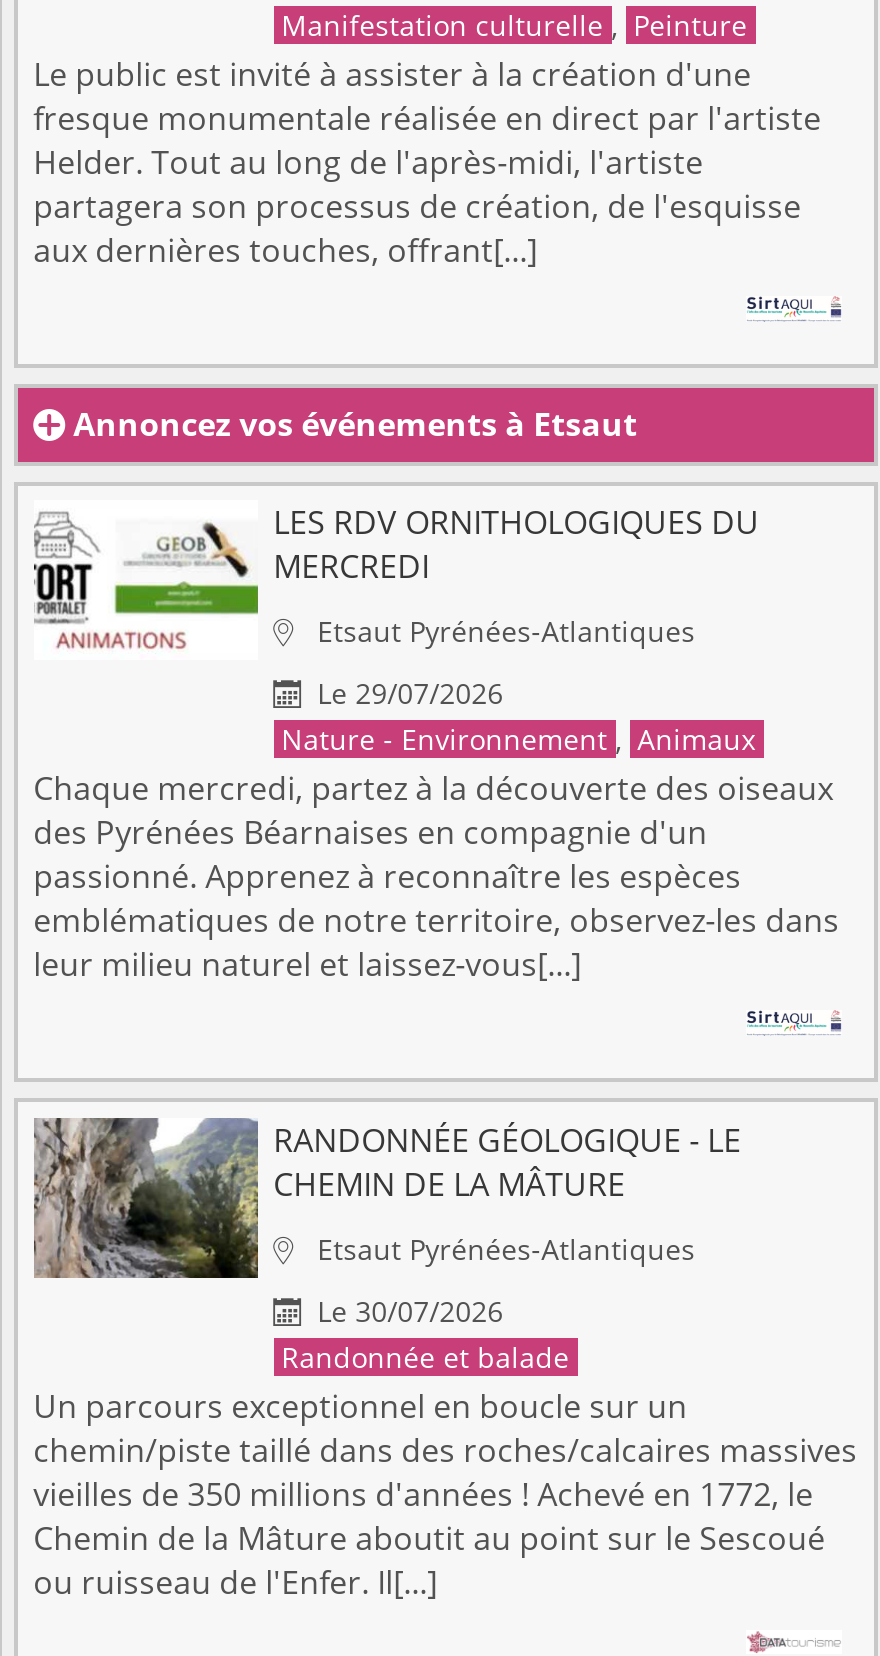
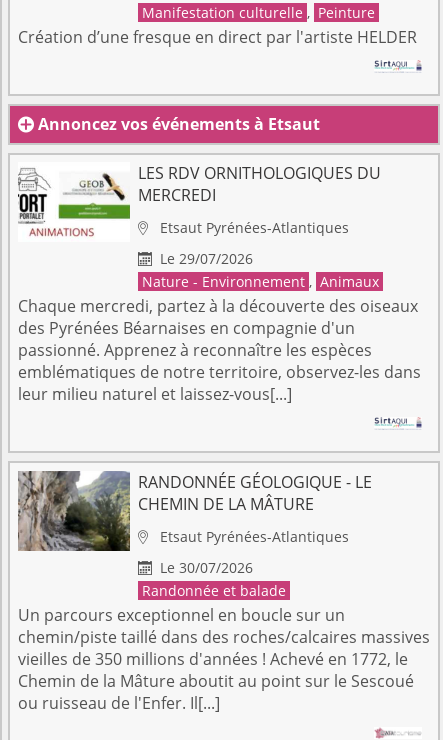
- Le public est invité à assister à la création d'une
- fresque monumentale réalisée en direct par l'artiste
- Helder. Tout au long de l'après-midi, l'artiste
- partagera son processus de création, de l'esquisse
- aux dernières touches, offrant[...]
+ Création d’une fresque en direct par l'artiste HELDER
